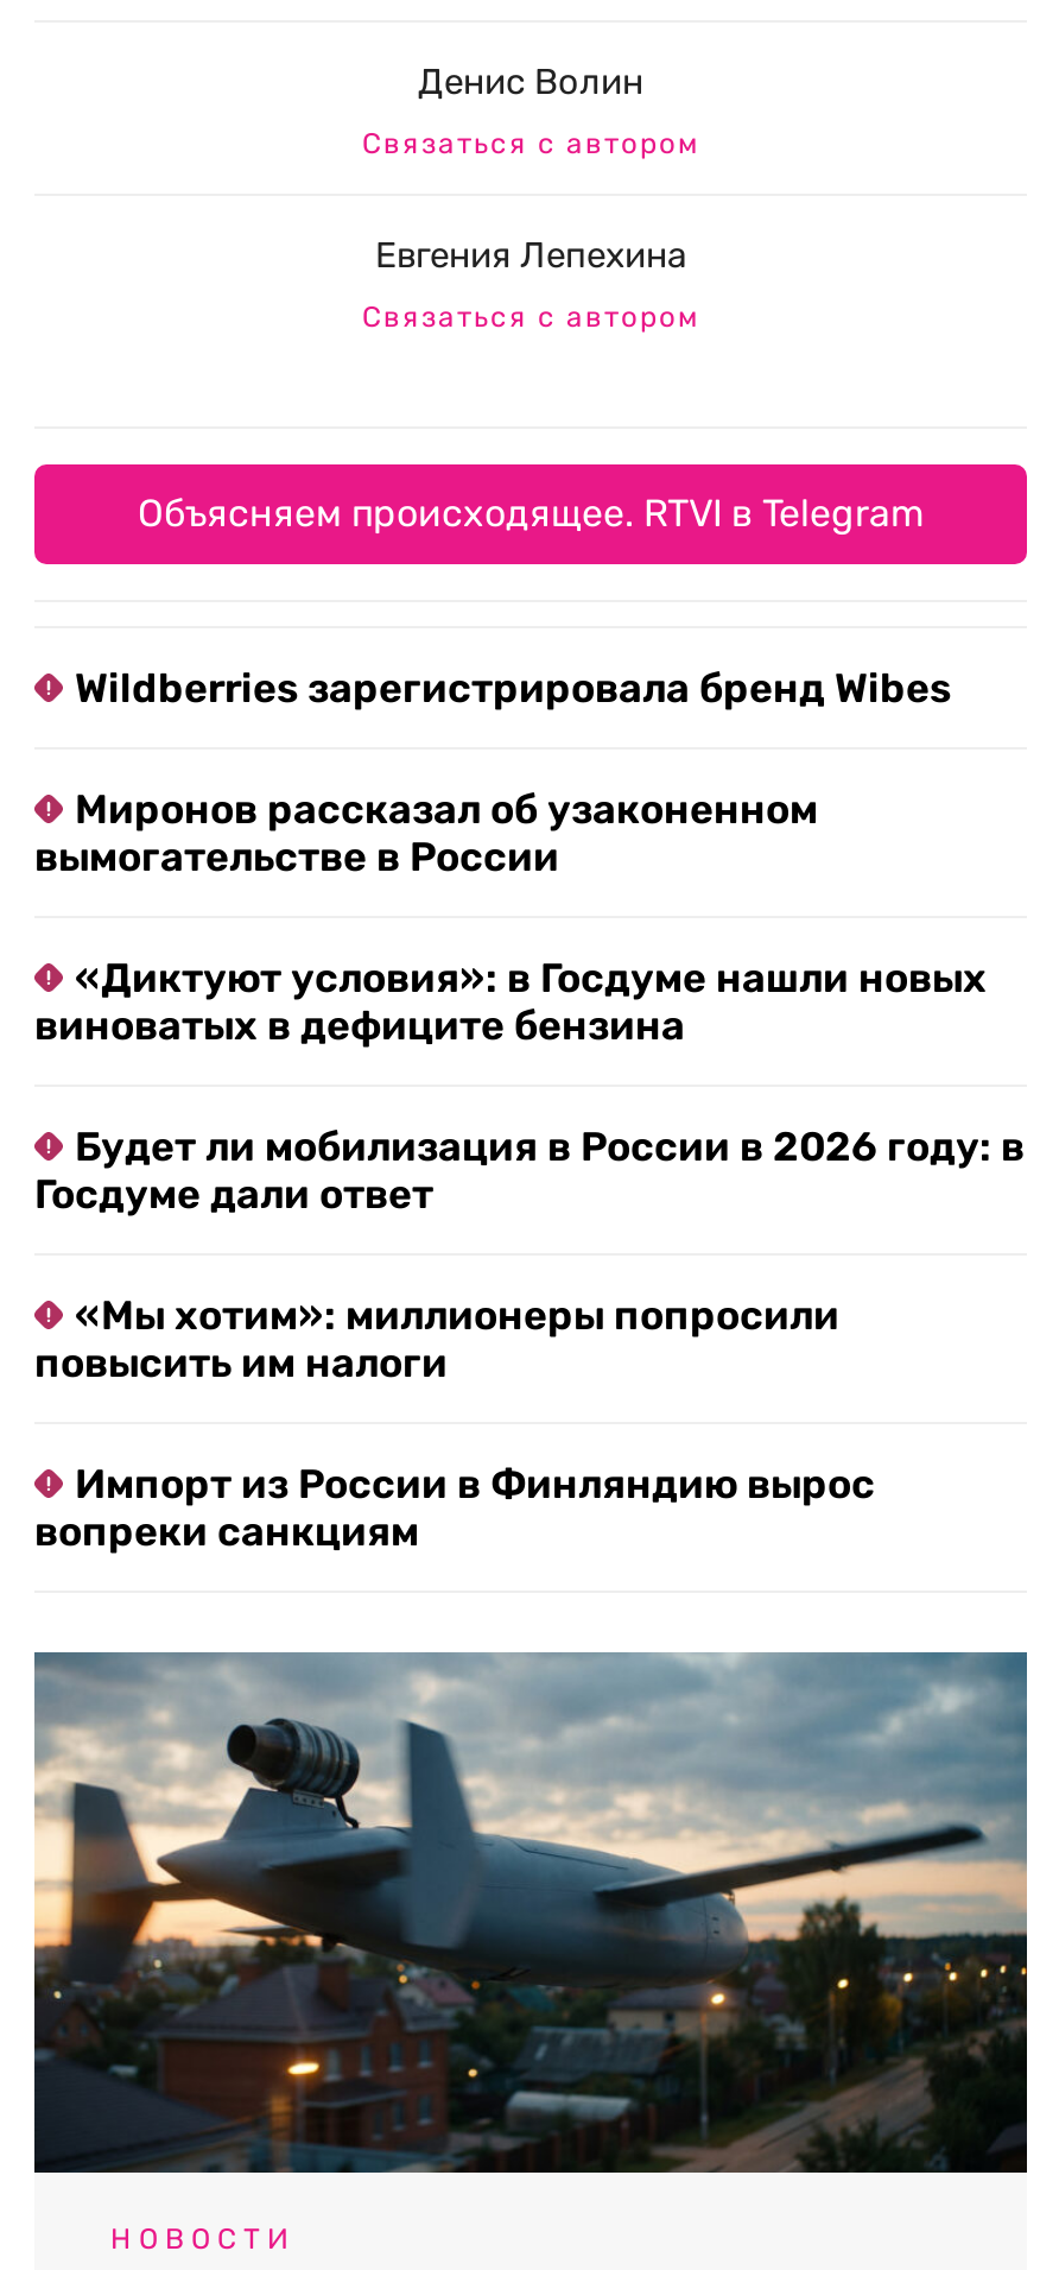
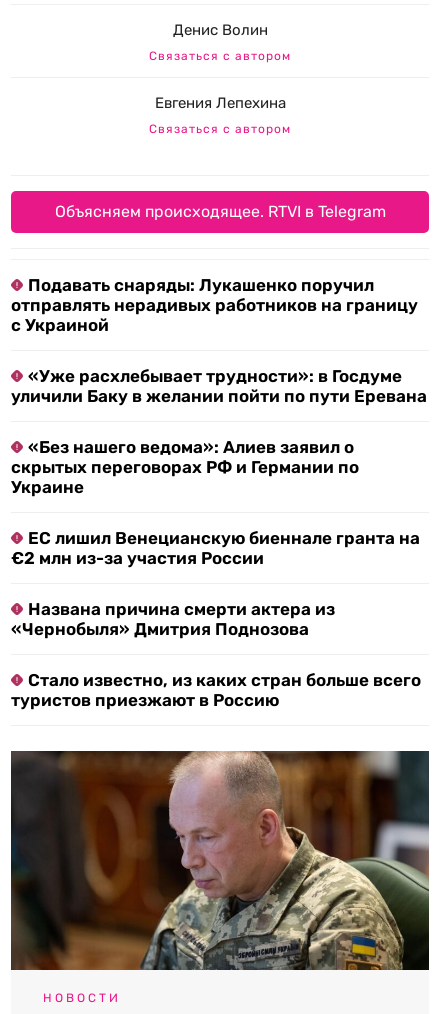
- Wildberries зарегистрировала бренд Wibes
+ Подавать снаряды: Лукашенко поручил
+ отправлять нерадивых работников на границу
+ с Украиной

- Миронов рассказал об узаконенном
- вымогательстве в России
+ «Уже расхлебывает трудности»: в Госдуме
+ уличили Баку в желании пойти по пути Еревана

- «Диктуют условия»: в Госдуме нашли новых
- виноватых в дефиците бензина
+ «Без нашего ведома»: Алиев заявил о
+ скрытых переговорах РФ и Германии по
+ Украине

- Будет ли мобилизация в России в 2026 году: в
- Госдуме дали ответ
+ ЕС лишил Венецианскую биеннале гранта на
+ €2 млн из-за участия России

- «Мы хотим»: миллионеры попросили
- повысить им налоги
+ Названа причина смерти актера из
+ «Чернобыля» Дмитрия Поднозова

- Импорт из России в Финляндию вырос
- вопреки санкциям
+ Стало известно, из каких стран больше всего
+ туристов приезжают в Россию

- [image]
+ [image]
